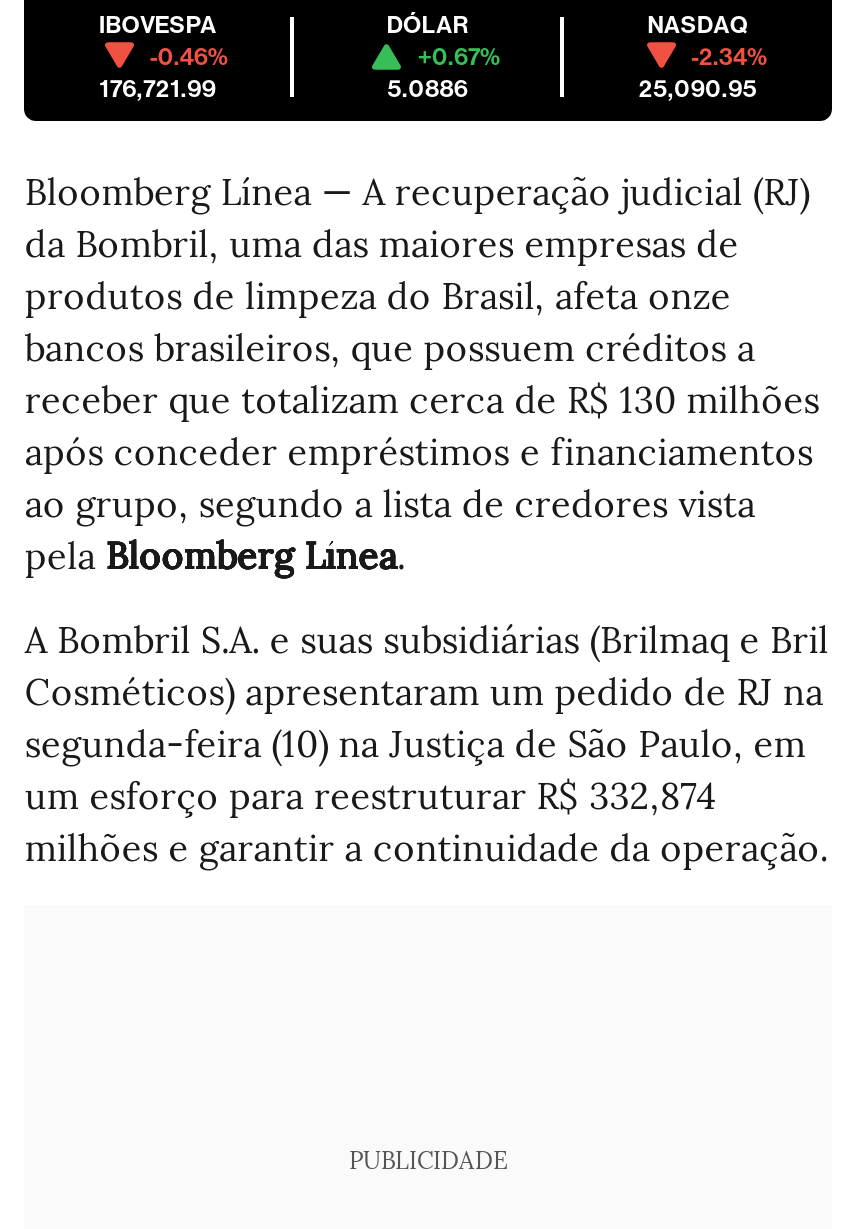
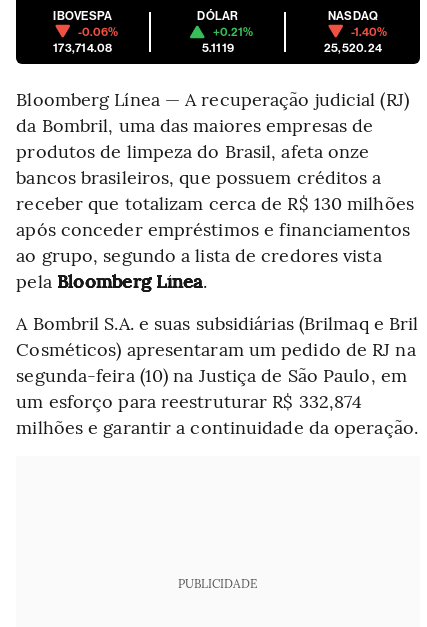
- -0.46%
+ -0.06%

- +0.67%
+ +0.21%

- -2.34%
+ -1.40%

- 176,721.99
+ 173,714.08

- 5.0886
+ 5.1119

- 25,090.95
+ 25,520.24
